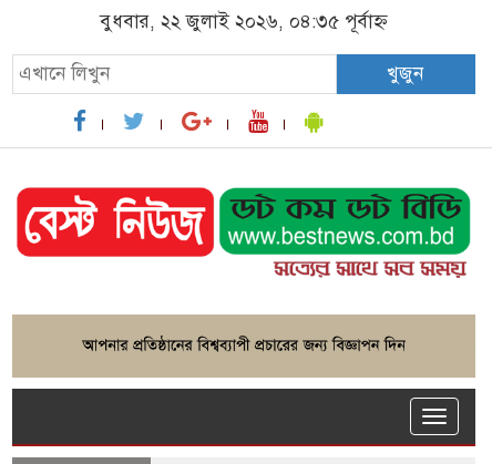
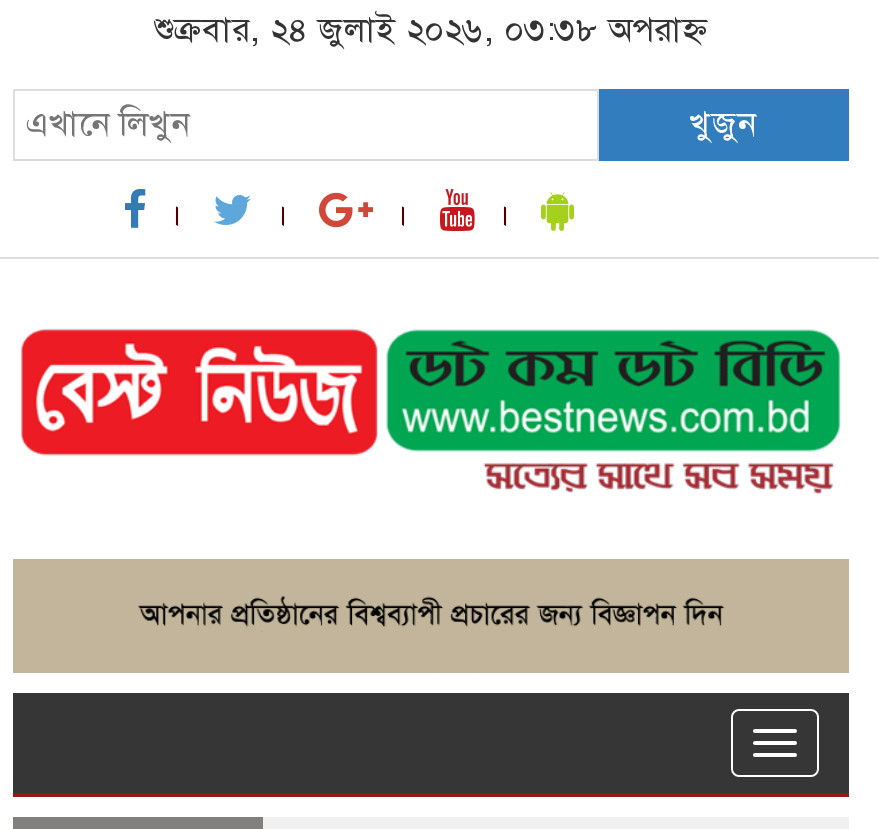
- বুধবার, ২২ জুলাই ২০২৬, ০৪:৩৫ পূর্বাহ্ন
+ শুক্রবার, ২৪ জুলাই ২০২৬, ০৩:৩৮ অপরাহ্ন
